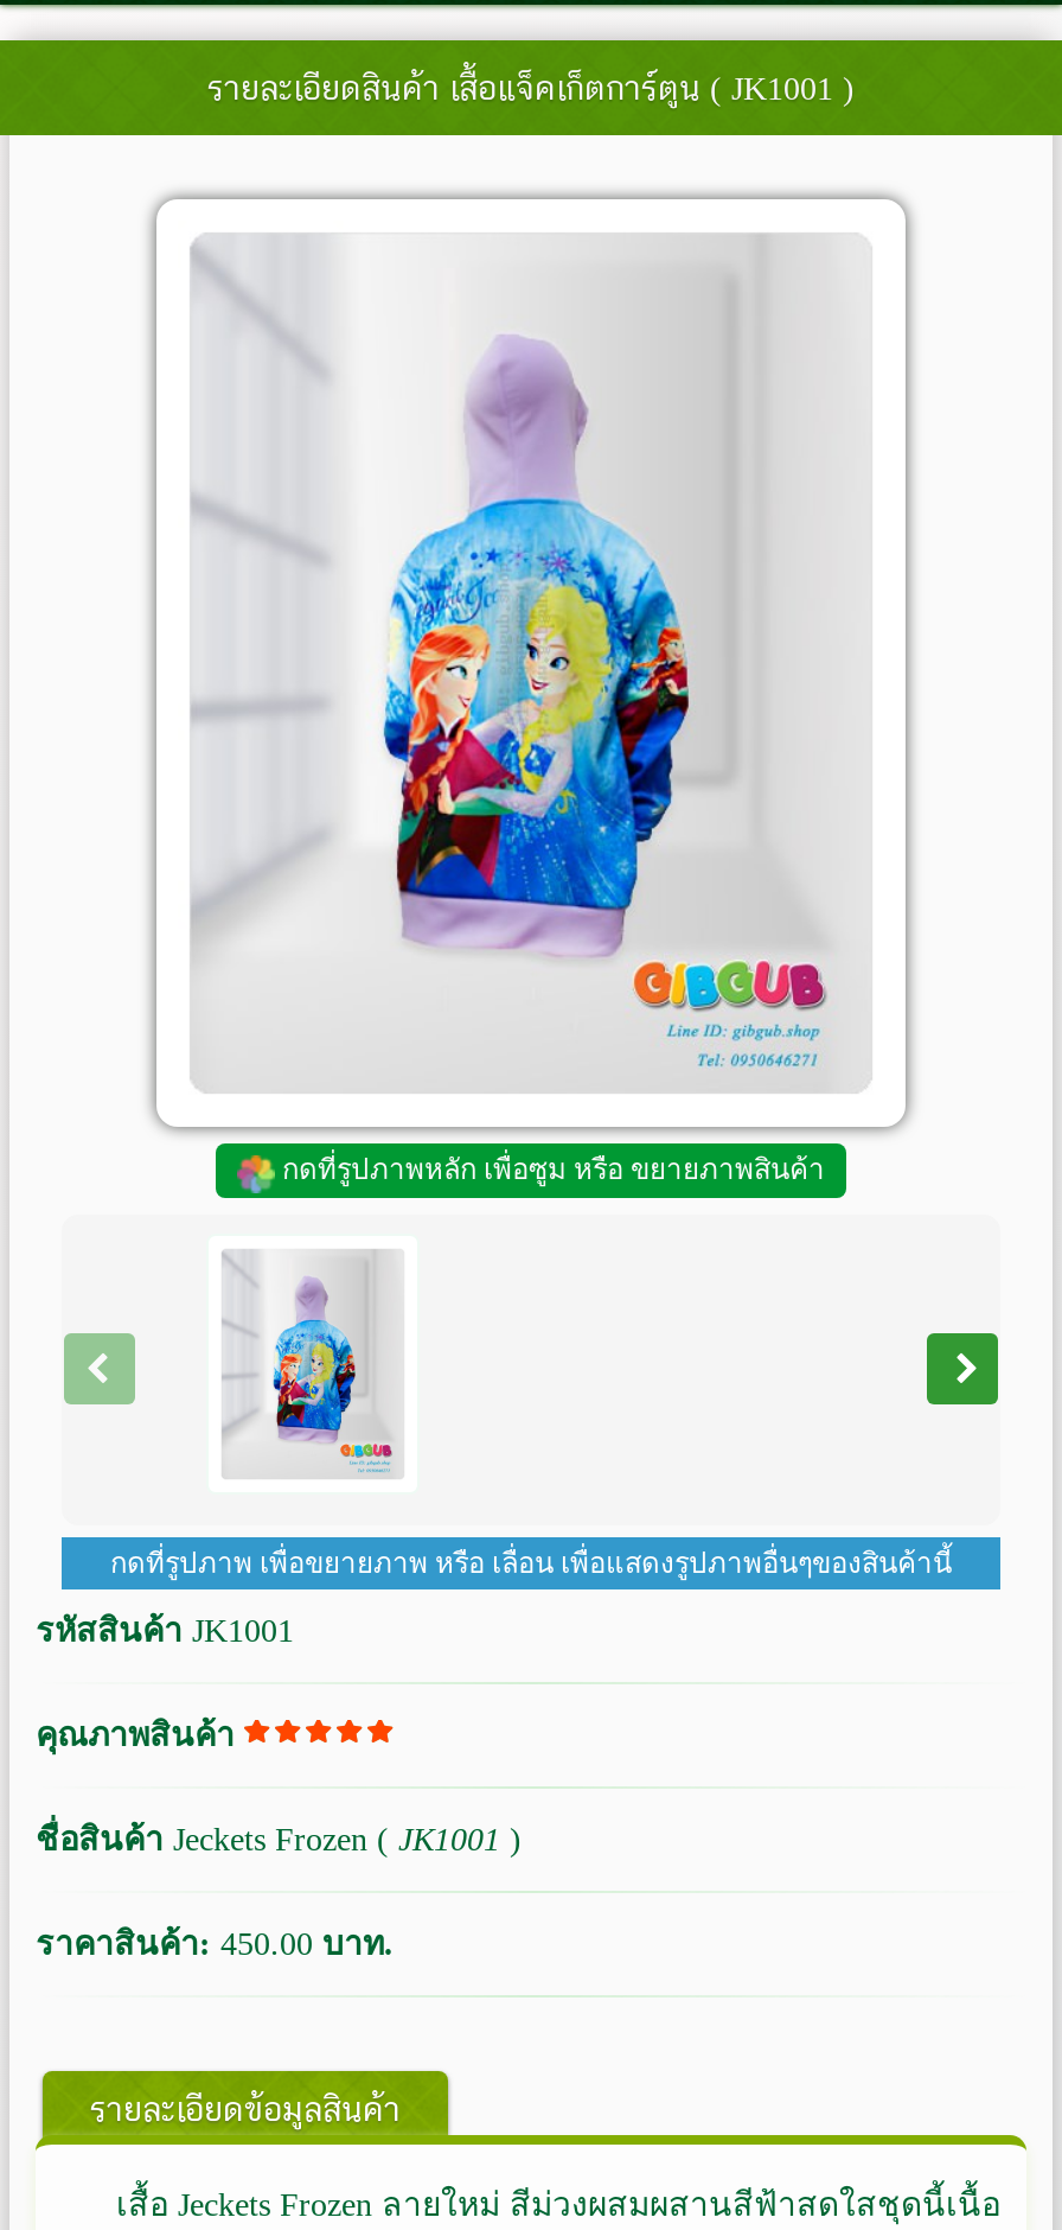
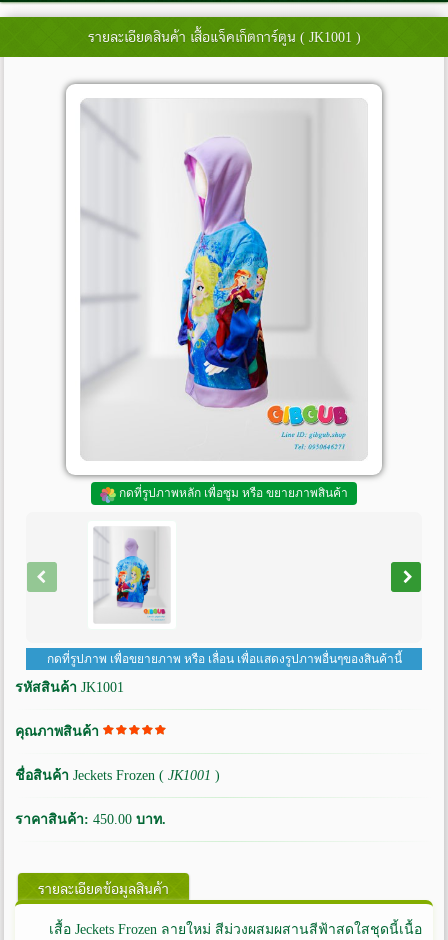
- [image]
+ [image]
